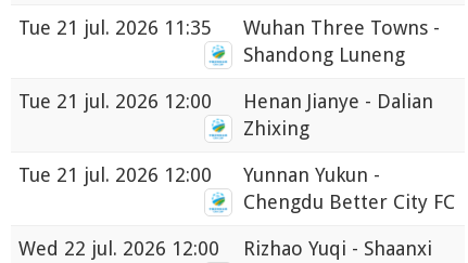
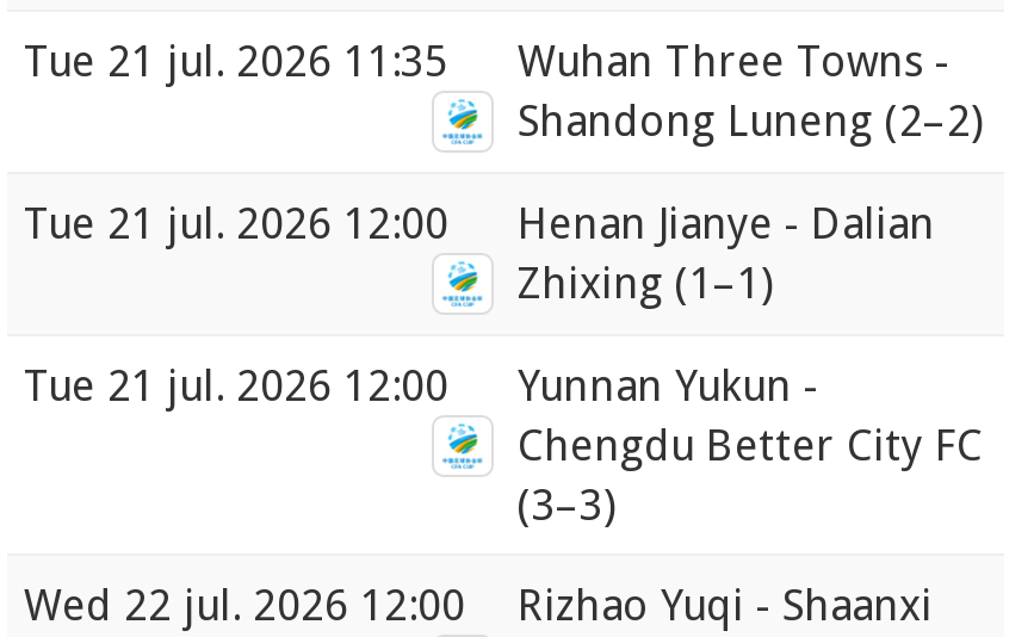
- Shandong Luneng
+ Shandong Luneng (2–2)

- Zhixing
+ Zhixing (1–1)

+ (3–3)
